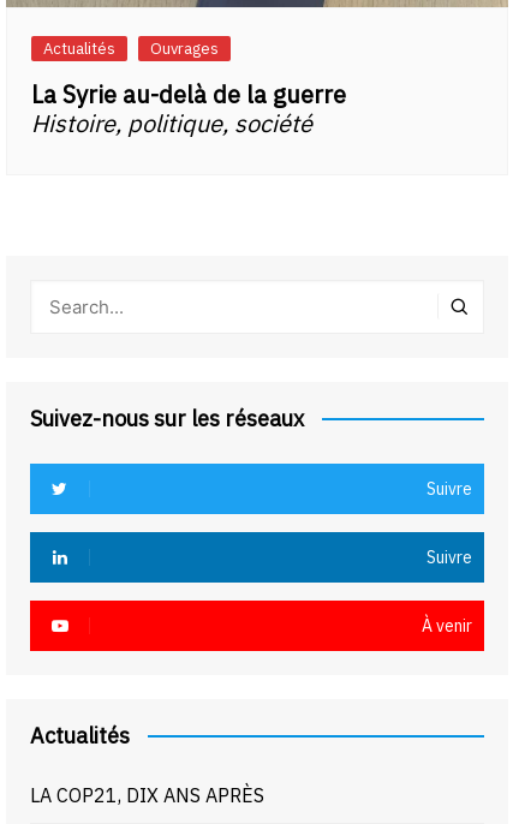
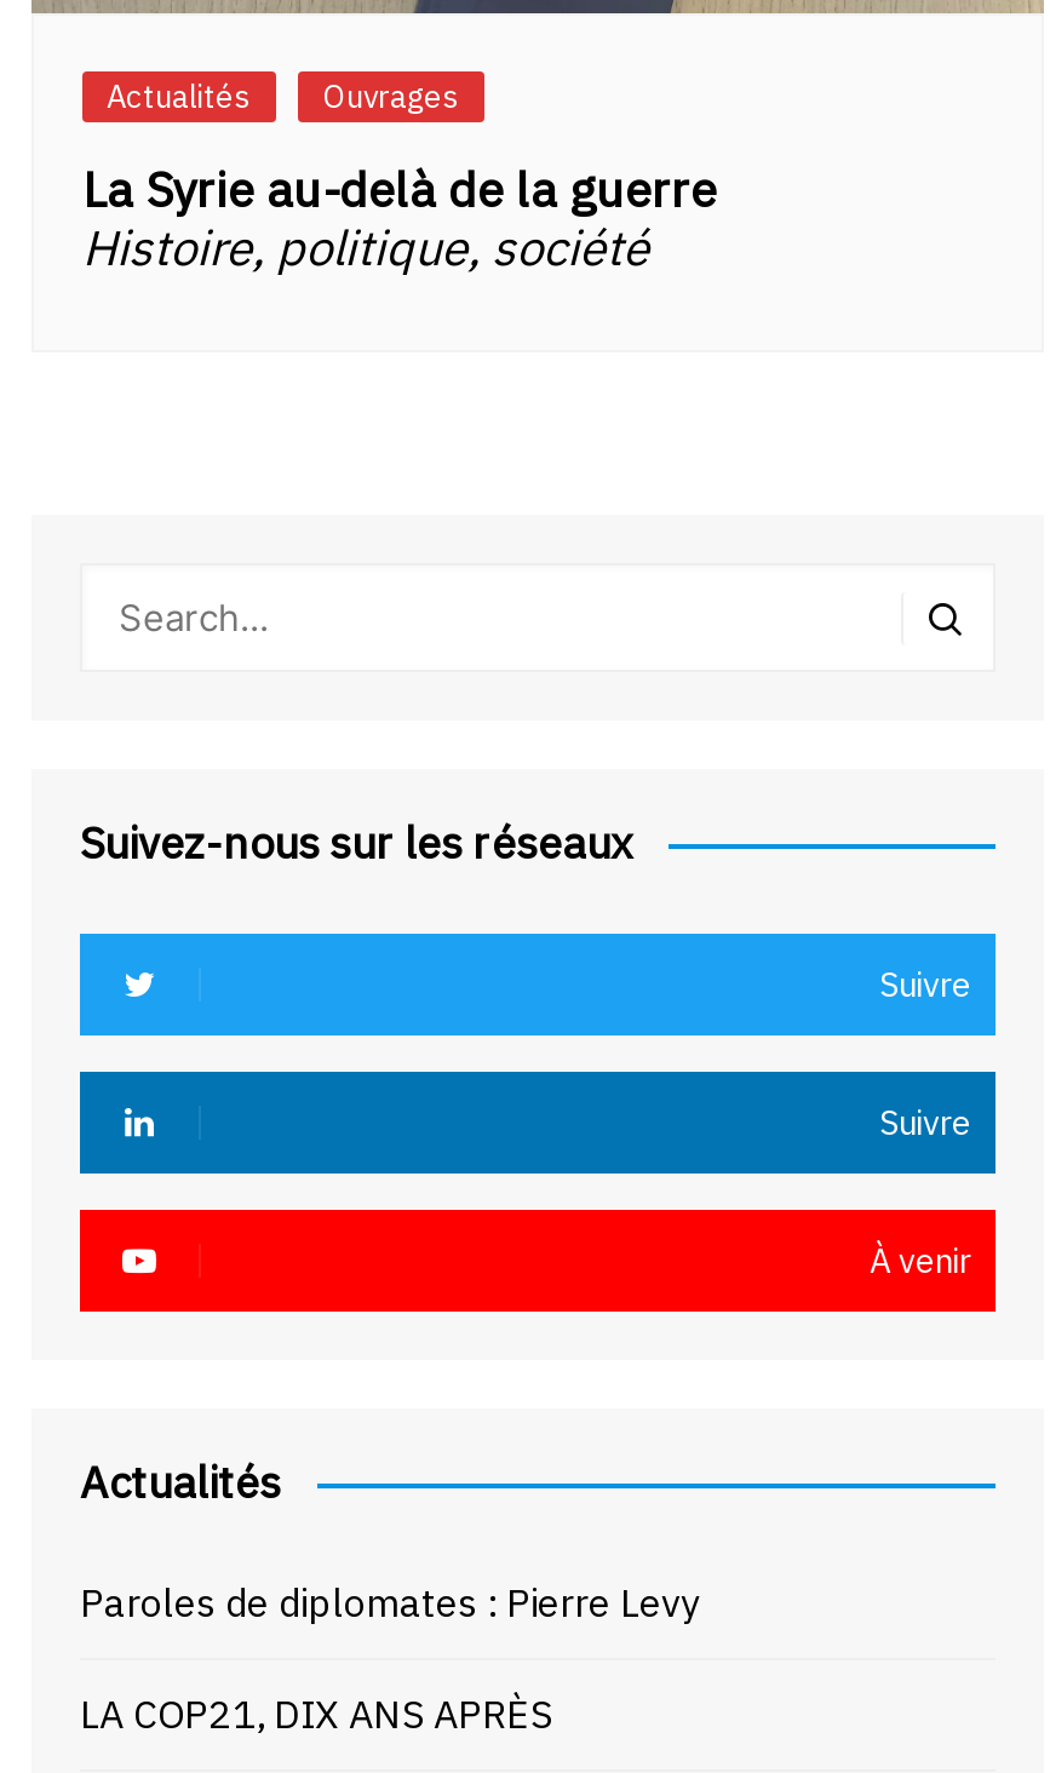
+ Paroles de diplomates : Pierre Levy
